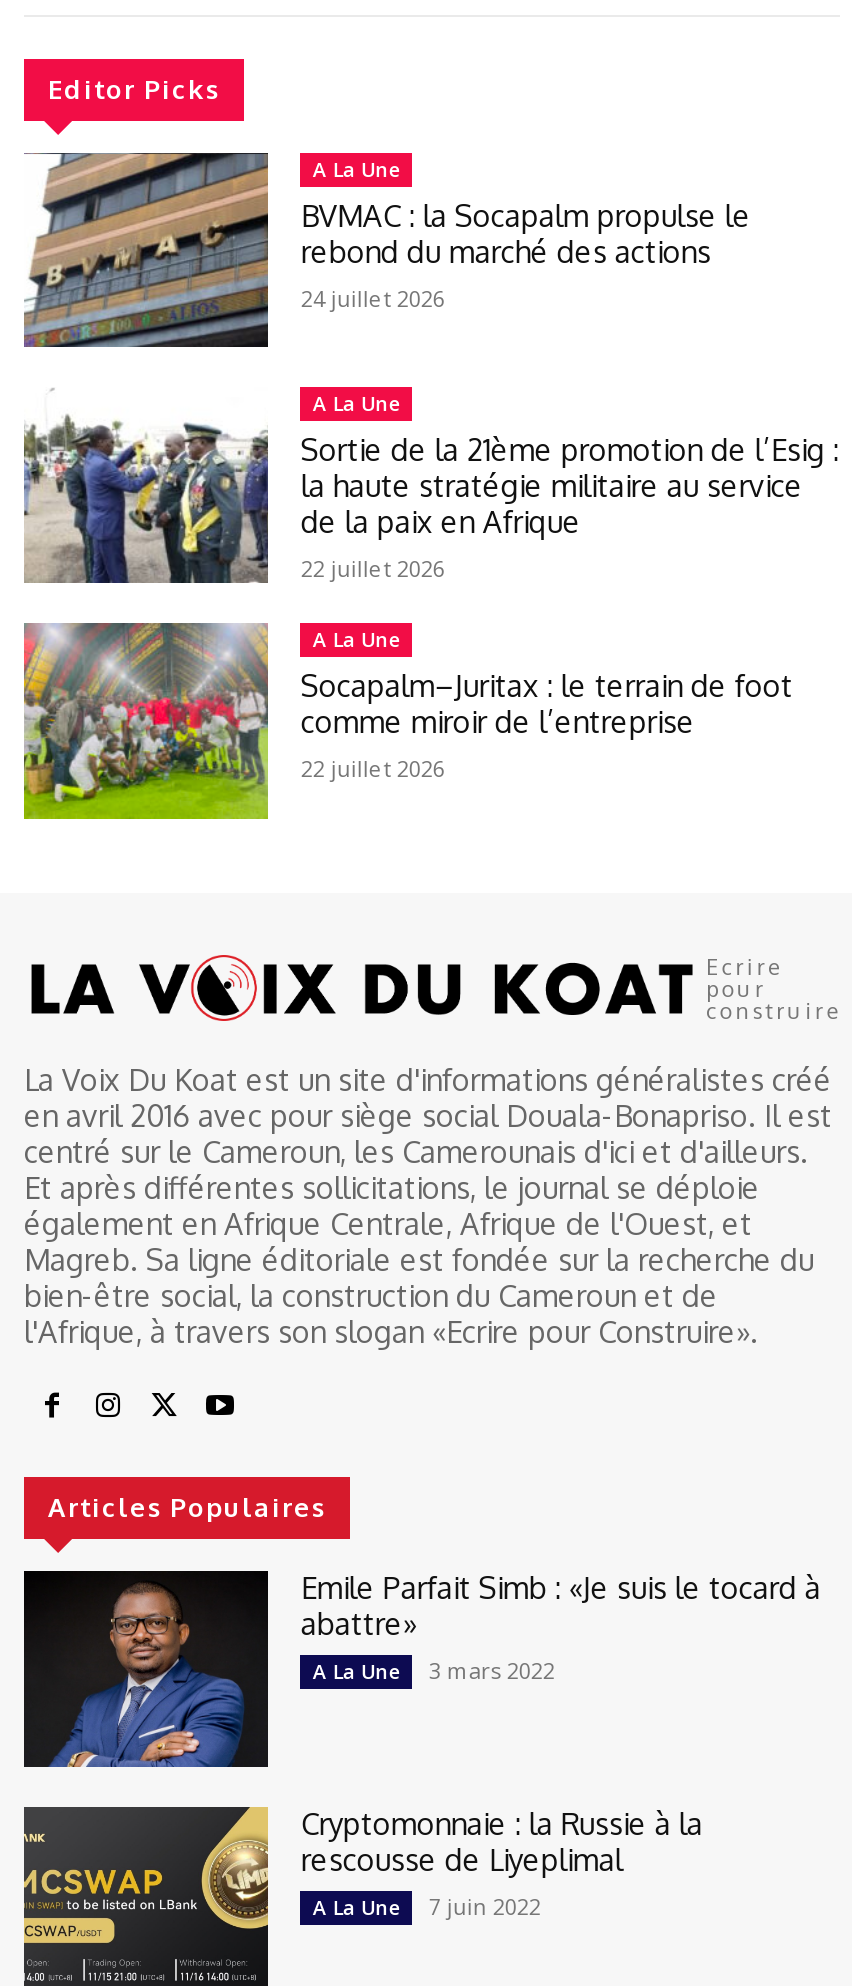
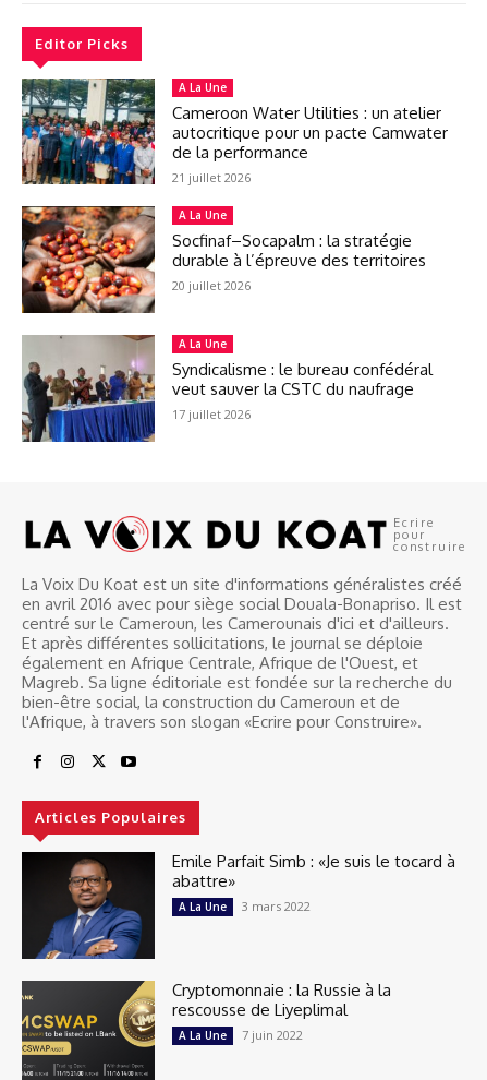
- [image]
- BVMAC : la Socapalm propulse le
- rebond du marché des actions
- 24 juillet 2026
+ [image]
+ Cameroon Water Utilities : un atelier
+ autocritique pour un pacte Camwater
+ de la performance
+ 21 juillet 2026

- [image]
- Sortie de la 21ème promotion de l’Esig :
- la haute stratégie militaire au service
- de la paix en Afrique
- 22 juillet 2026
+ [image]
+ Socfinaf–Socapalm : la stratégie
+ durable à l’épreuve des territoires
+ 20 juillet 2026

- [image]
- Socapalm–Juritax : le terrain de foot
- comme miroir de l’entreprise
- 22 juillet 2026
+ [image]
+ Syndicalisme : le bureau confédéral
+ veut sauver la CSTC du naufrage
+ 17 juillet 2026
